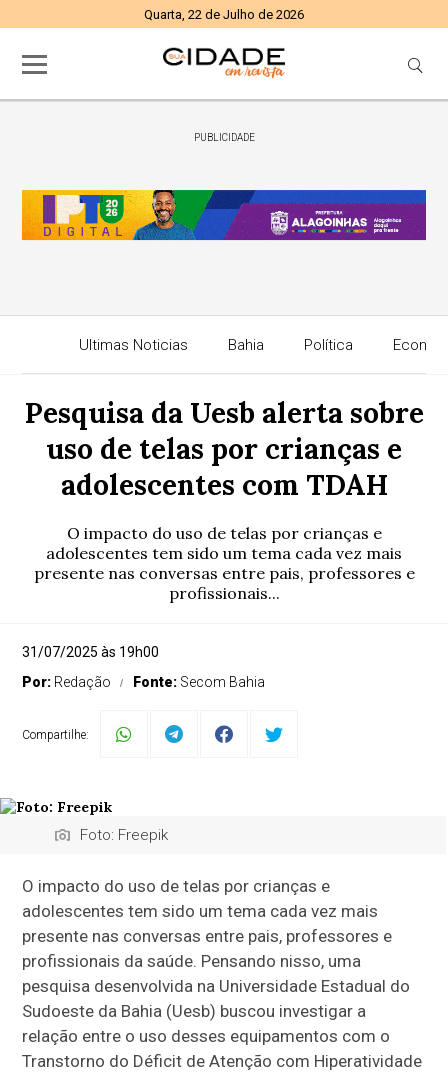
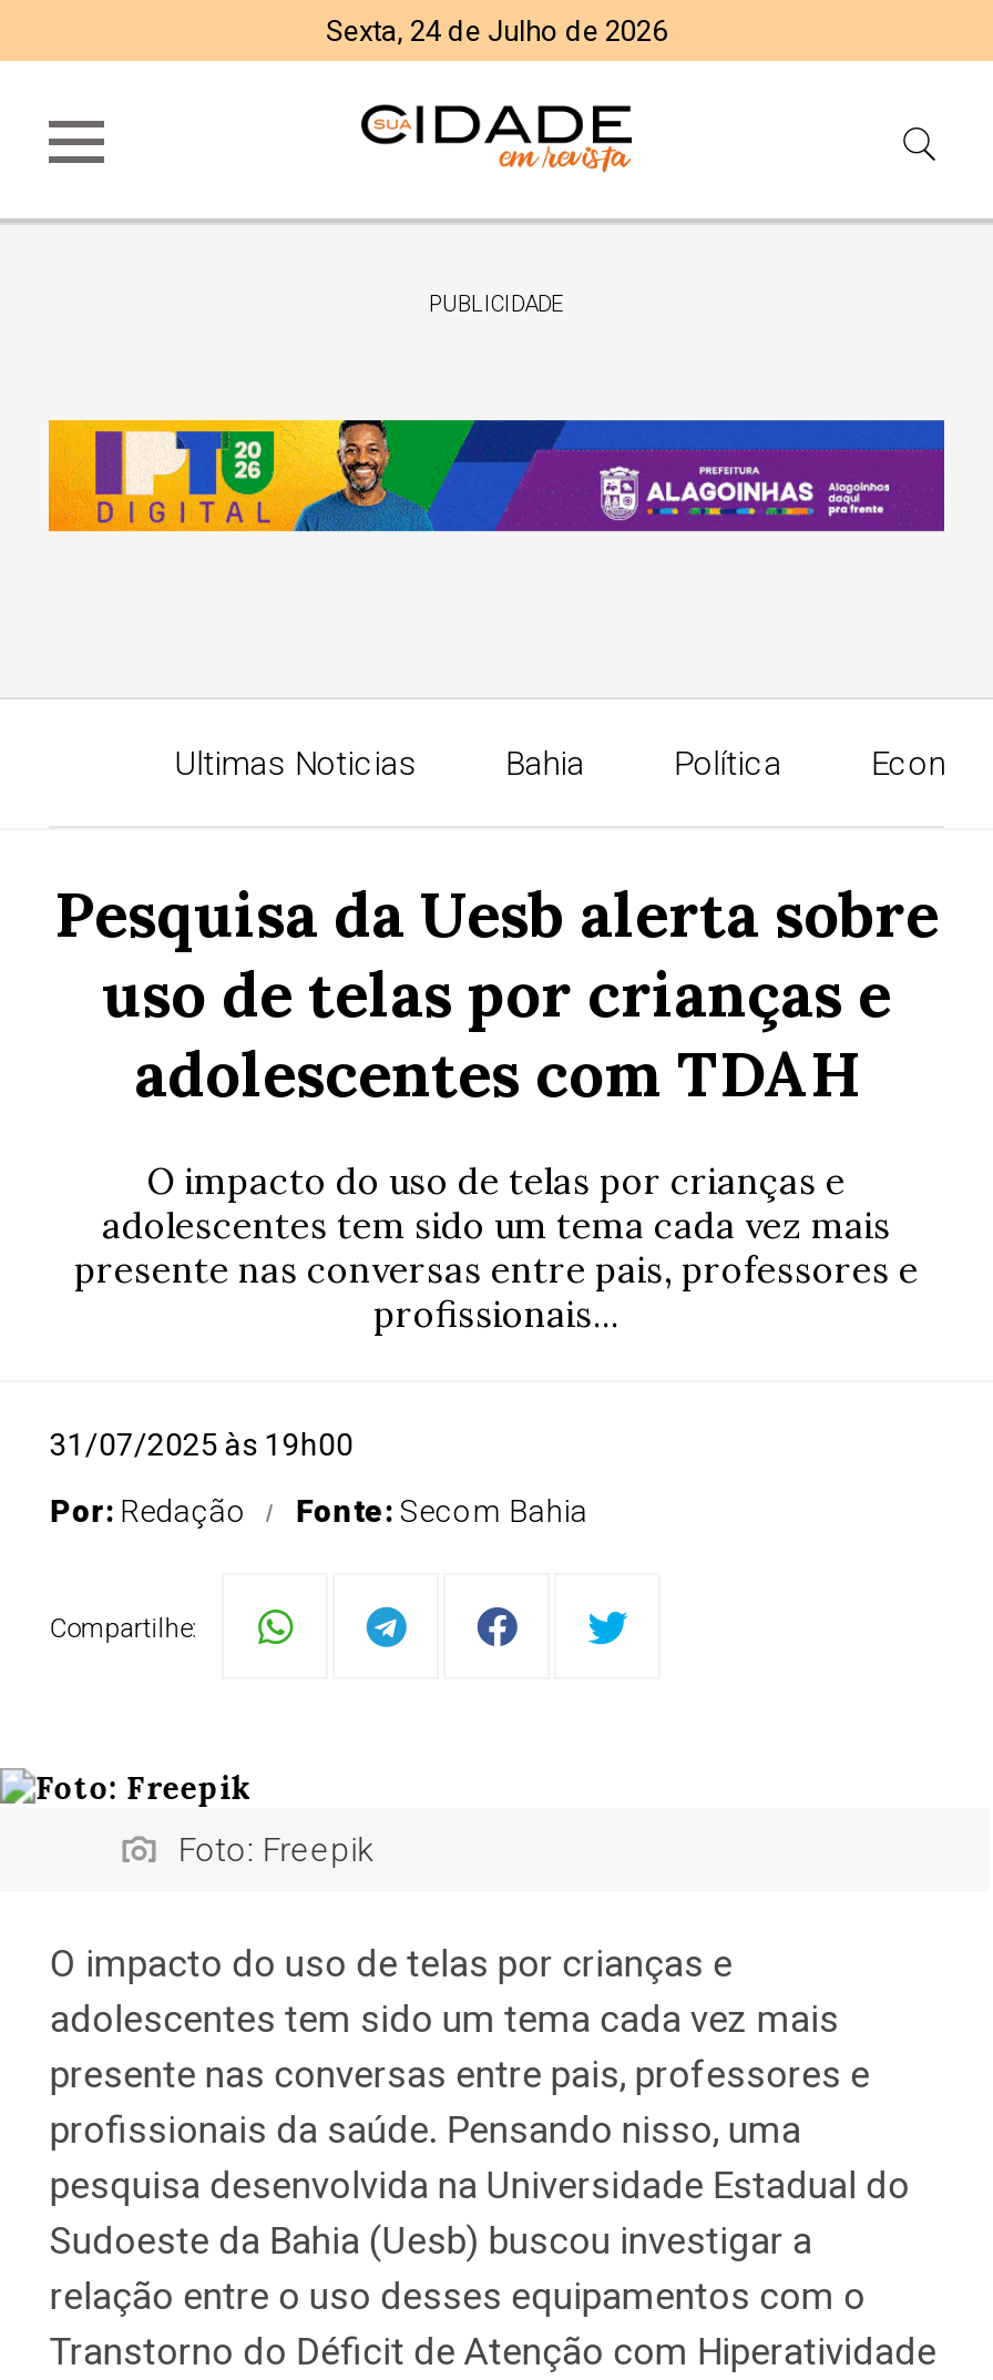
- Quarta, 22 de Julho de 2026
+ Sexta, 24 de Julho de 2026
